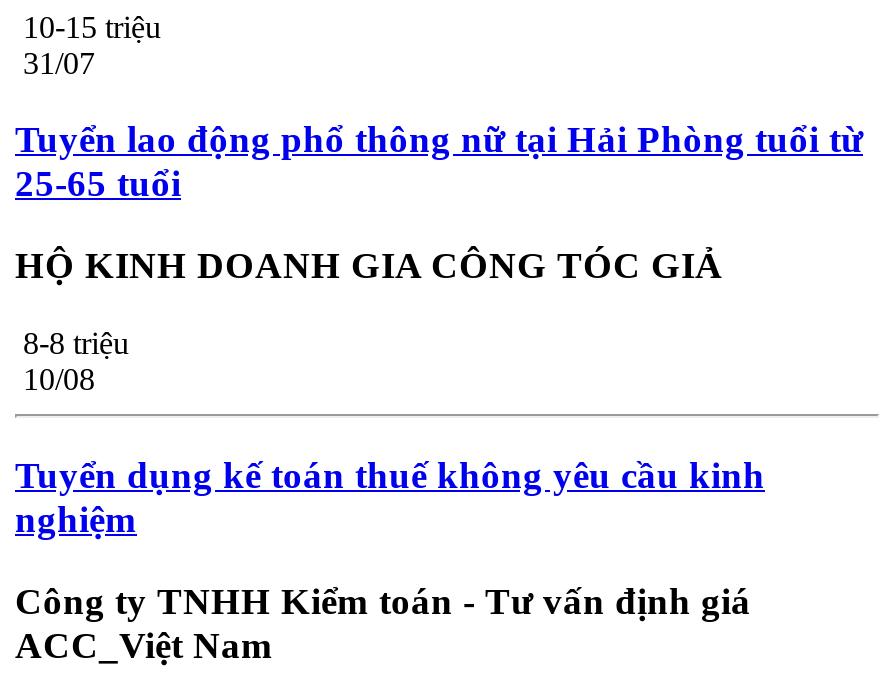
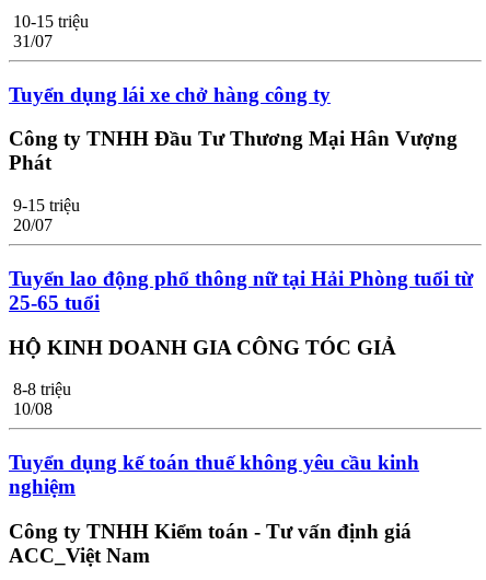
+ Tuyển dụng lái xe chở hàng công ty
+ Công ty TNHH Đầu Tư Thương Mại Hân Vượng
+ Phát
+ 9-15 triệu
+ 20/07
